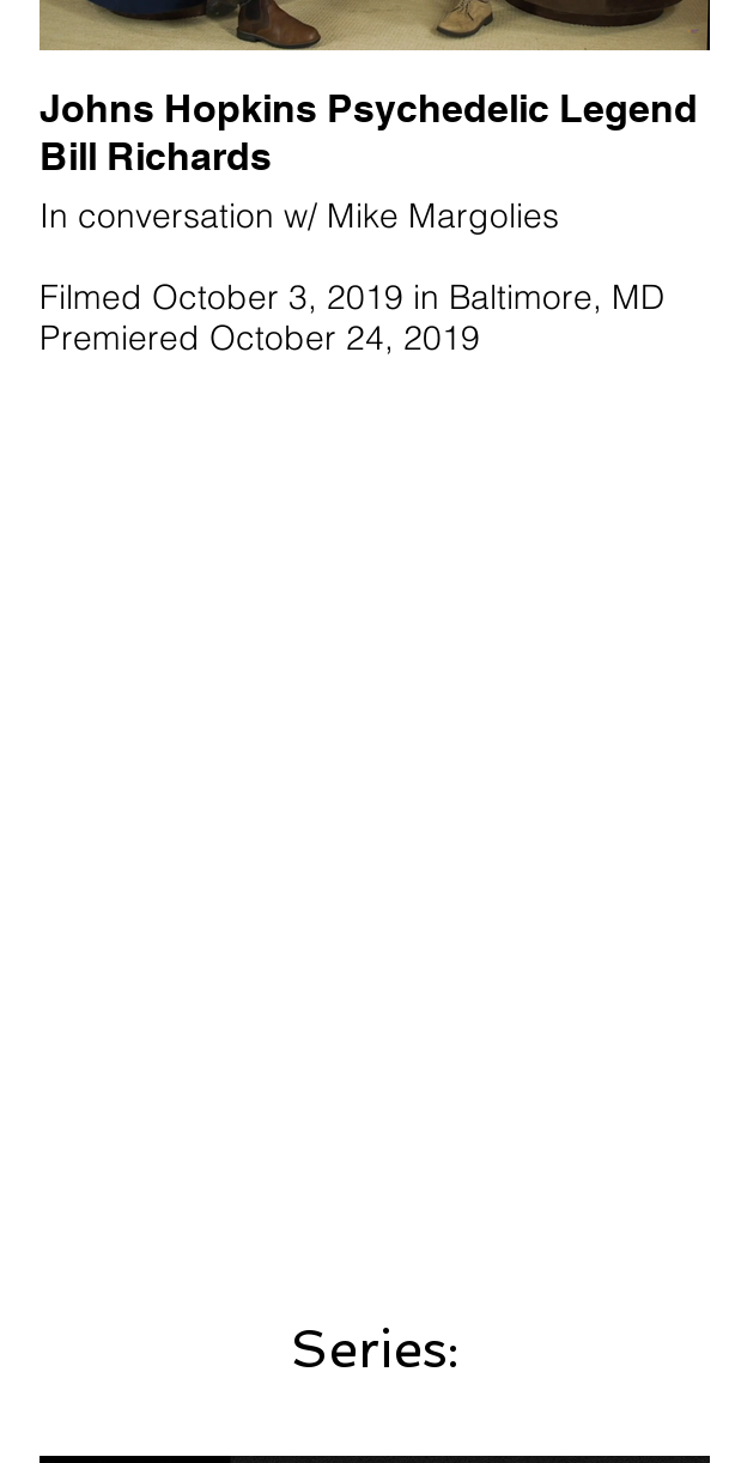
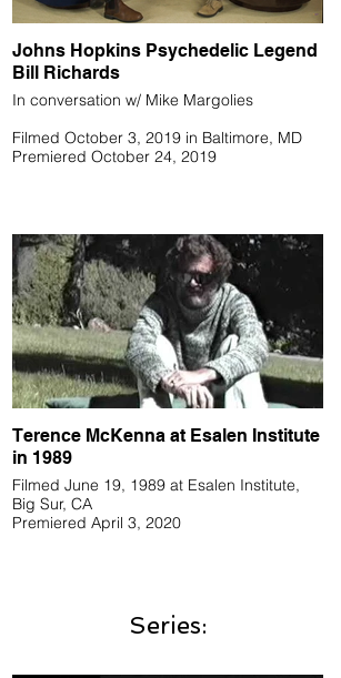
+ [image]
+ Terence McKenna at Esalen Institute
+ in 1989
+ Filmed June 19, 1989 at Esalen Institute,
+ Big Sur, CA
+ Premiered April 3, 2020
